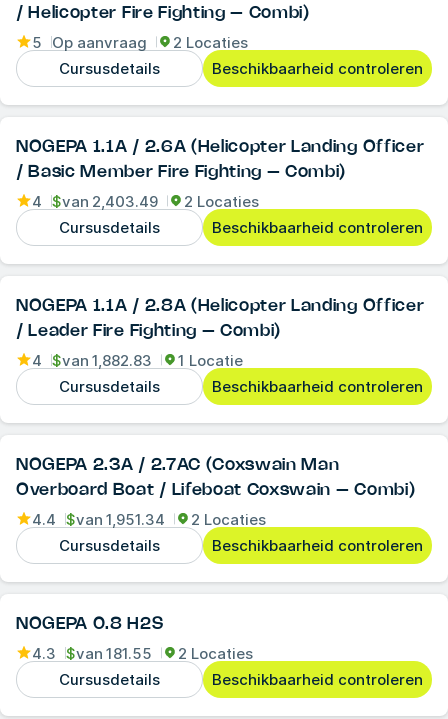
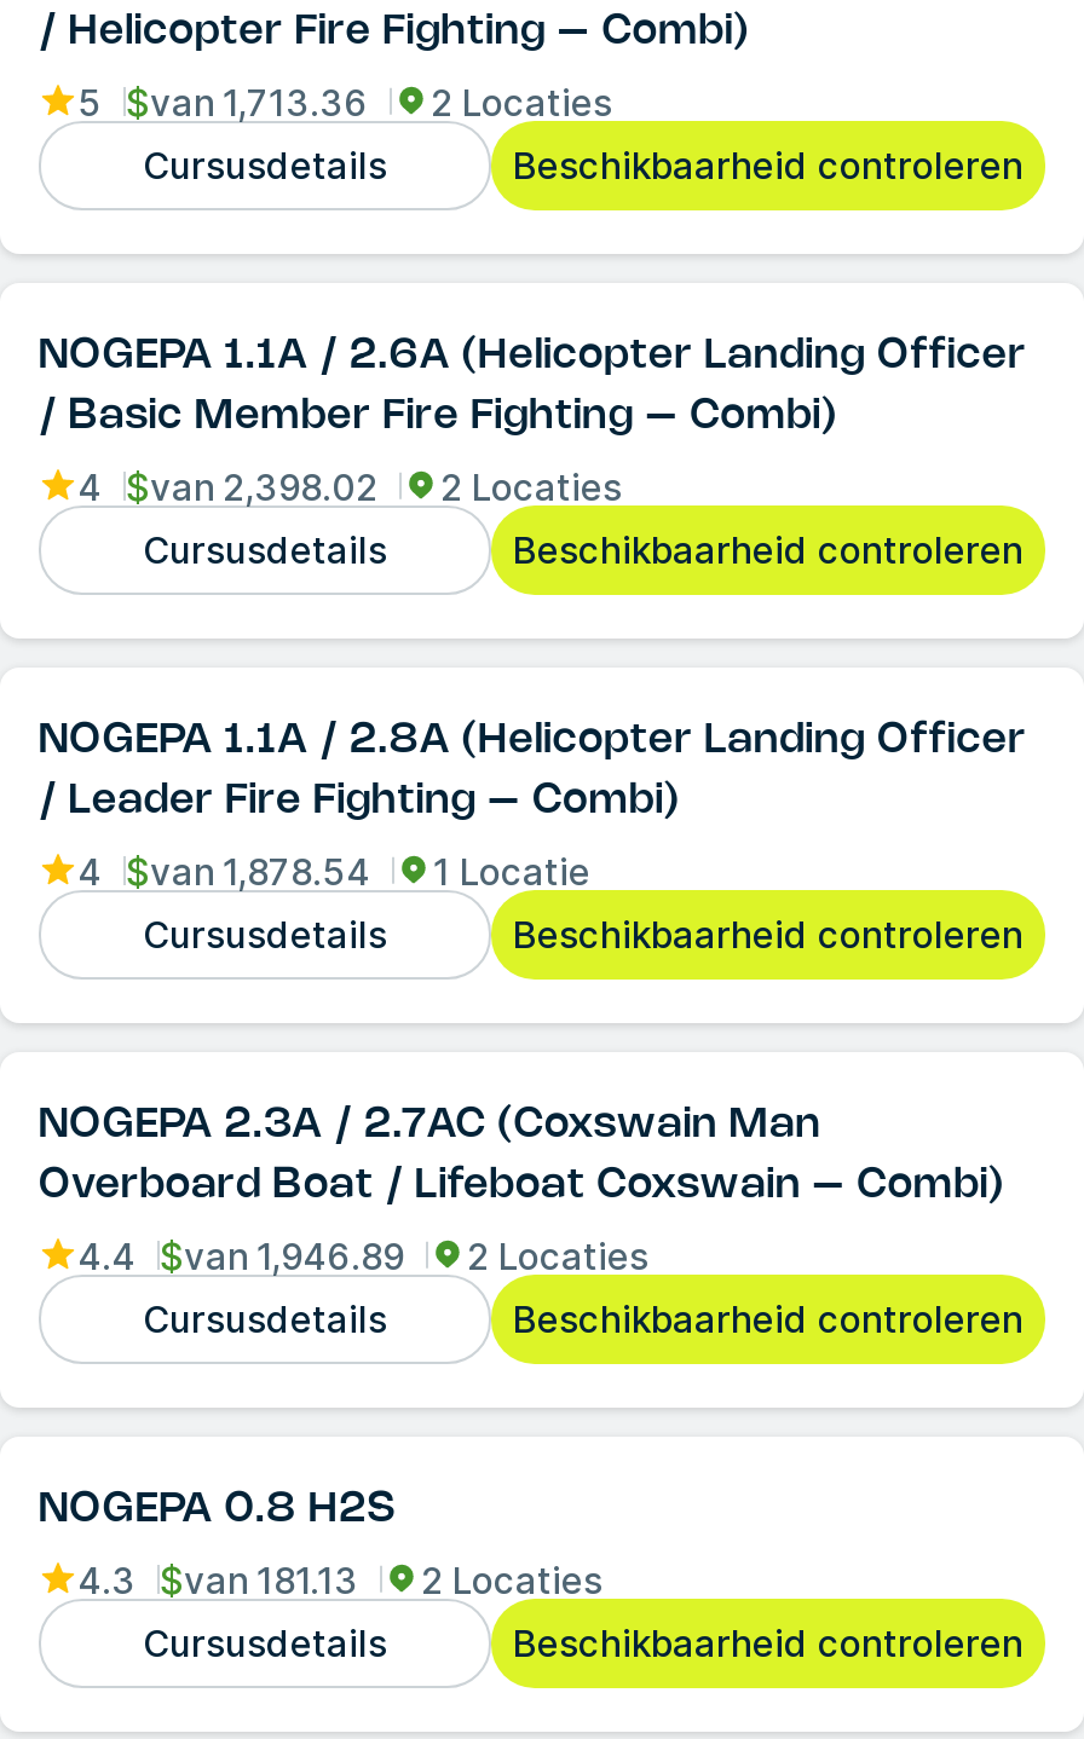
- 5 Op aanvraag 2 Locaties
+ 5 $van 1,713.36 2 Locaties

- 4 $van 2,403.49 2 Locaties
+ 4 $van 2,398.02 2 Locaties

- 4 $van 1,882.83 1 Locatie
+ 4 $van 1,878.54 1 Locatie

- 4.4 $van 1,951.34 2 Locaties
+ 4.4 $van 1,946.89 2 Locaties

- 4.3 $van 181.55 2 Locaties
+ 4.3 $van 181.13 2 Locaties
